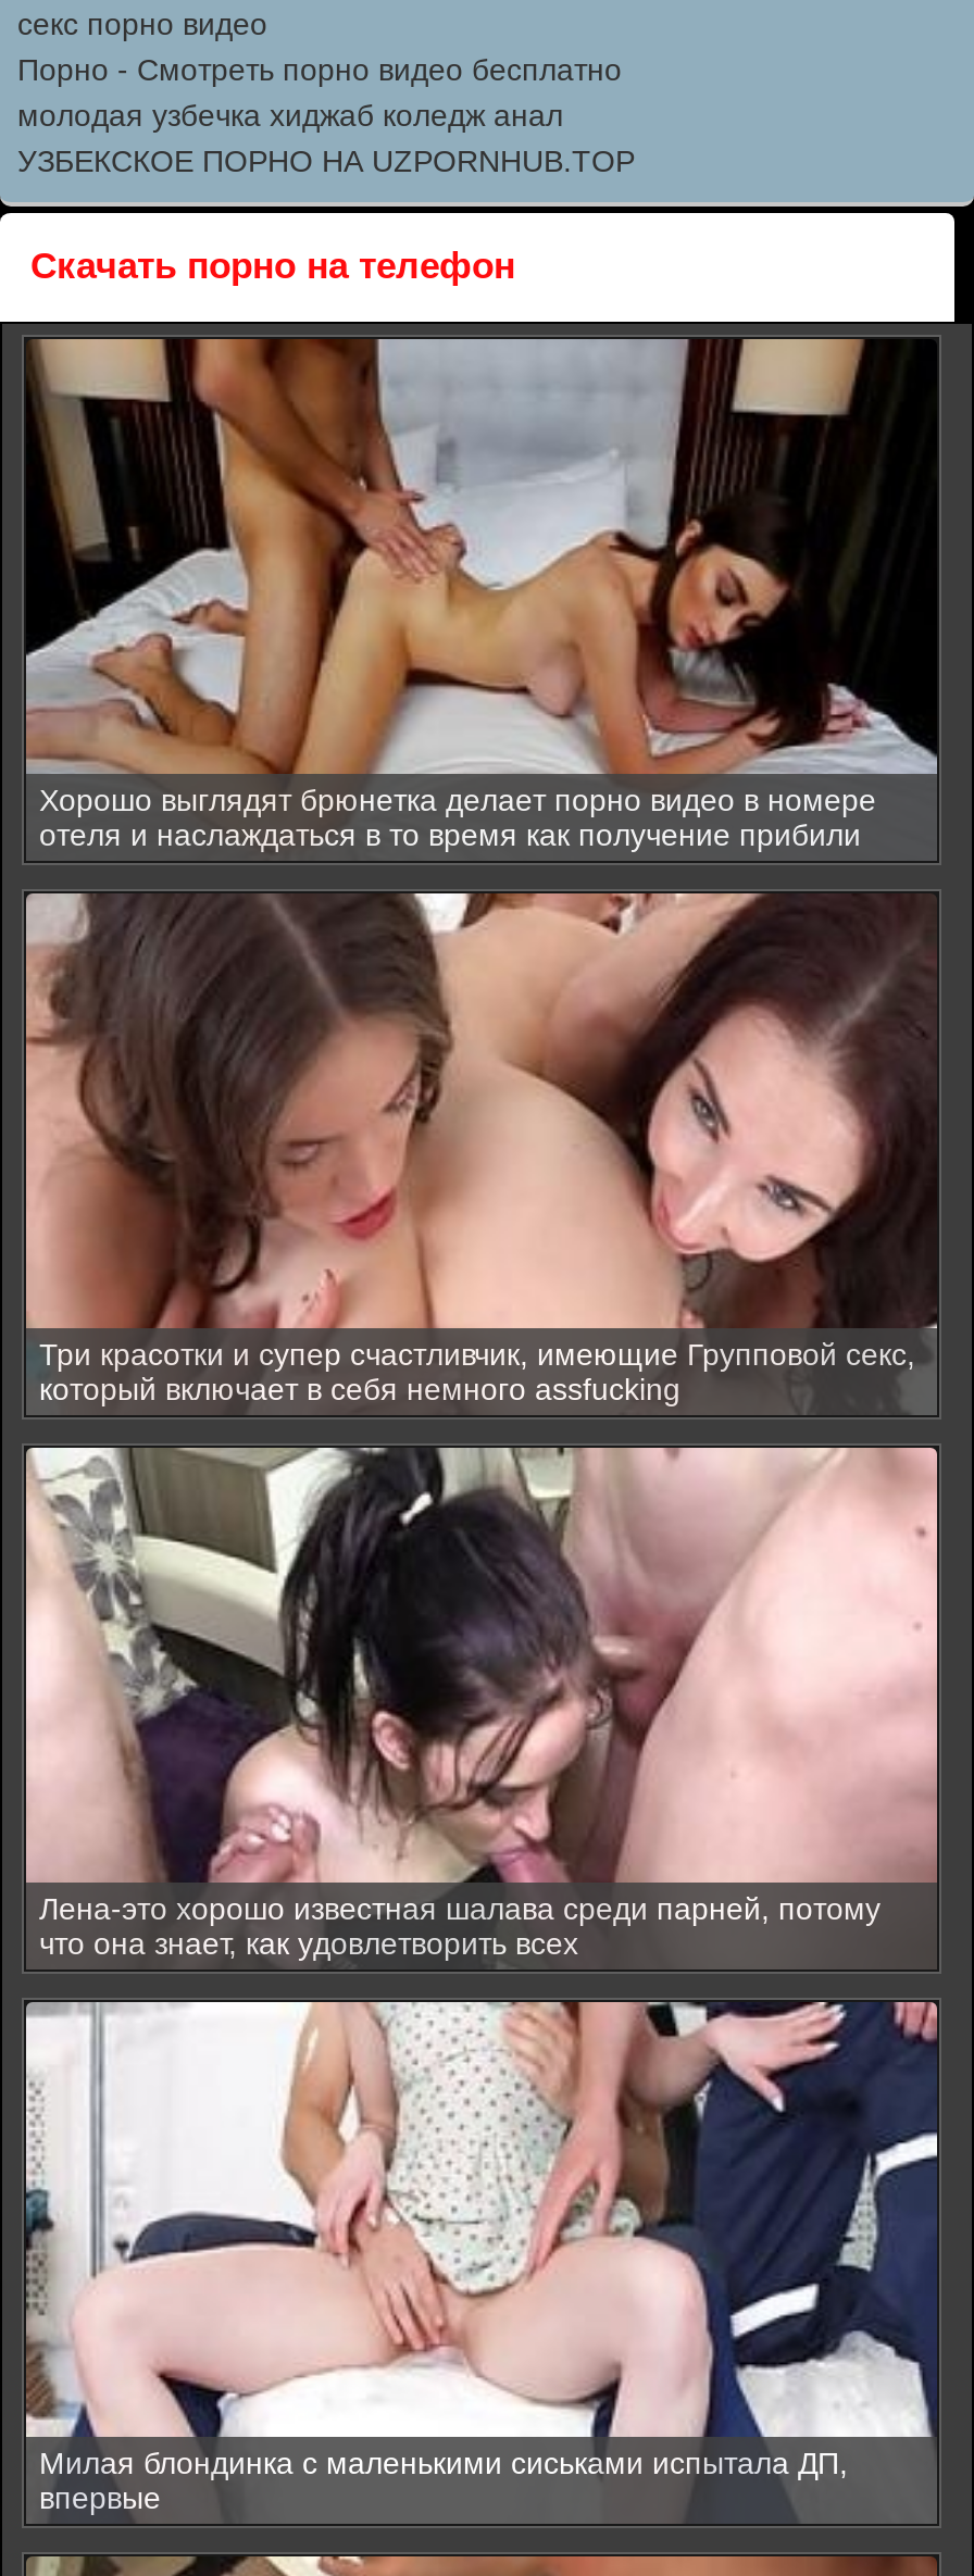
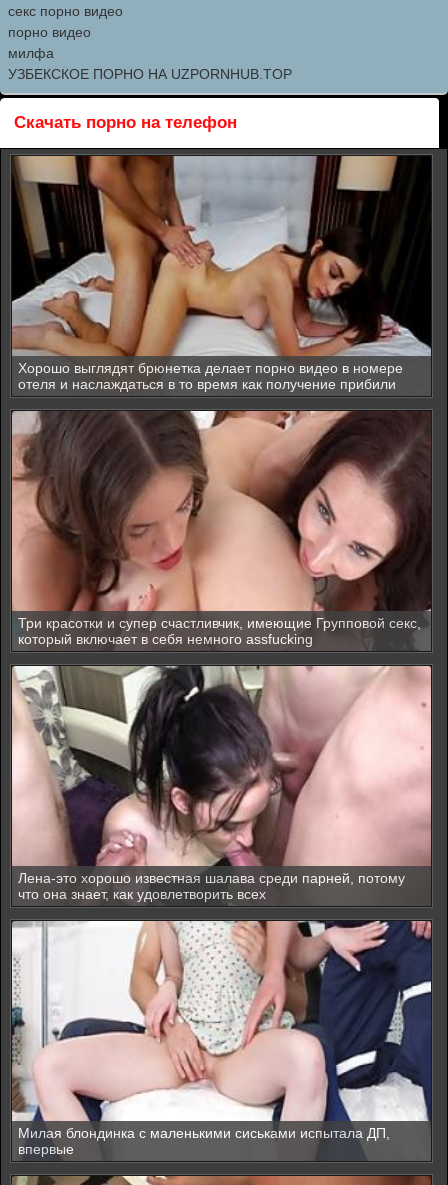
- Порно - Смотреть порно видео бесплатно
- молодая узбечка хиджаб коледж анал
+ порно видео
+ милфа
